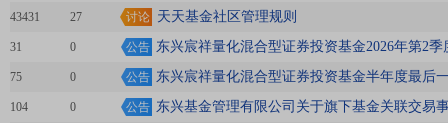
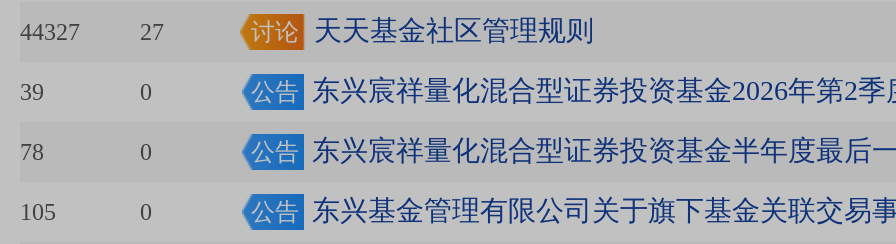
- 43431
+ 44327

- 31
+ 39

- 75
+ 78

- 104
+ 105
